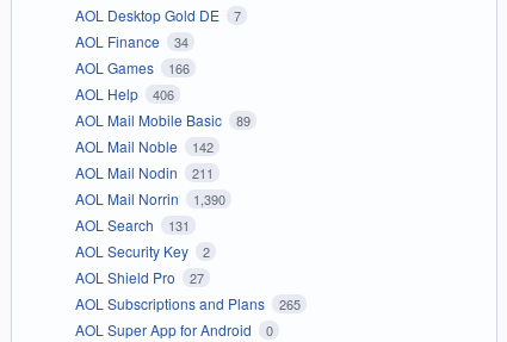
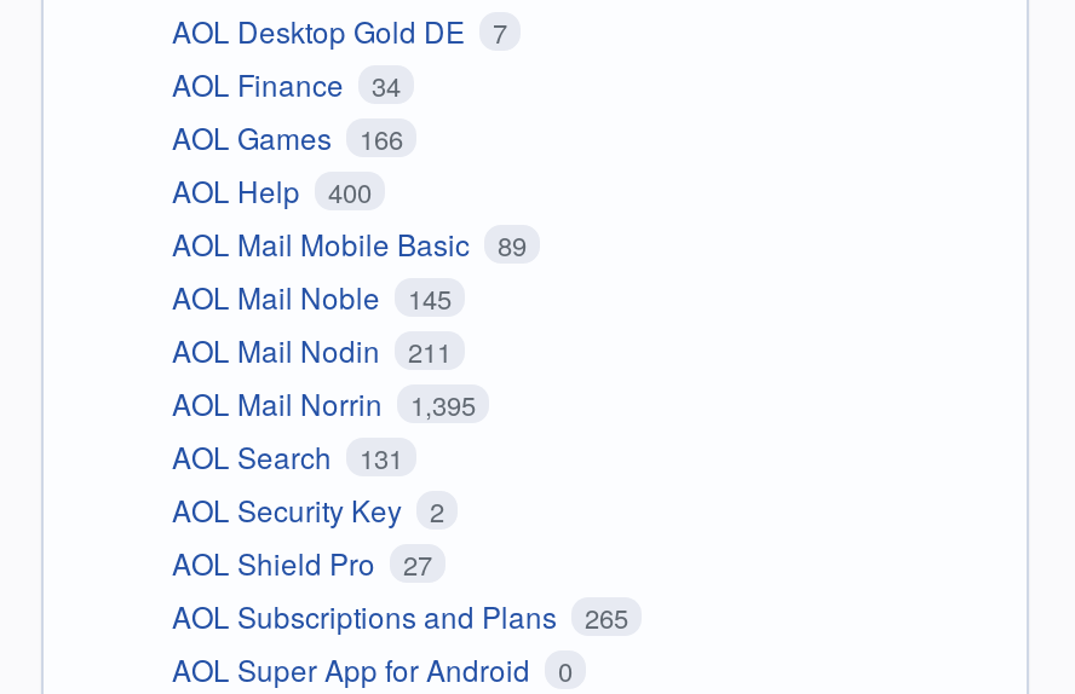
- AOL Help 406
+ AOL Help 400

- AOL Mail Noble 142
+ AOL Mail Noble 145

- AOL Mail Norrin 1,390
+ AOL Mail Norrin 1,395
